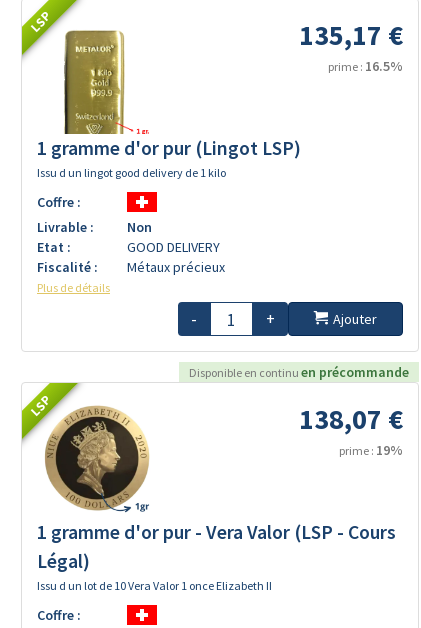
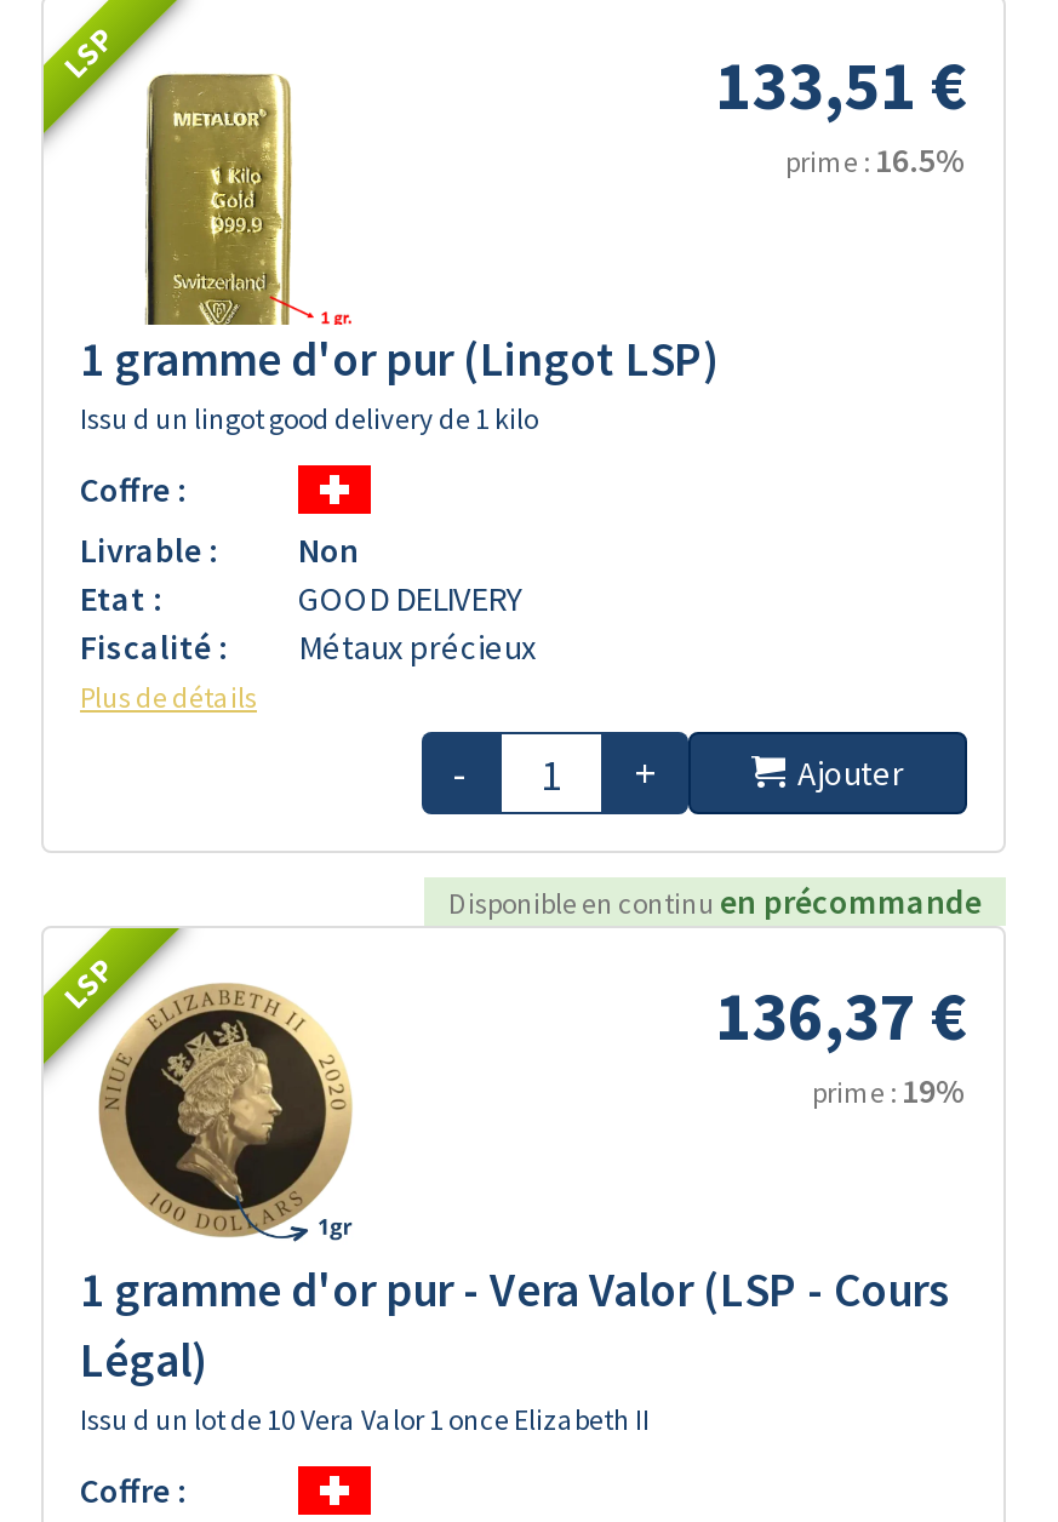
- 135,17 €
+ 133,51 €

- 138,07 €
+ 136,37 €
